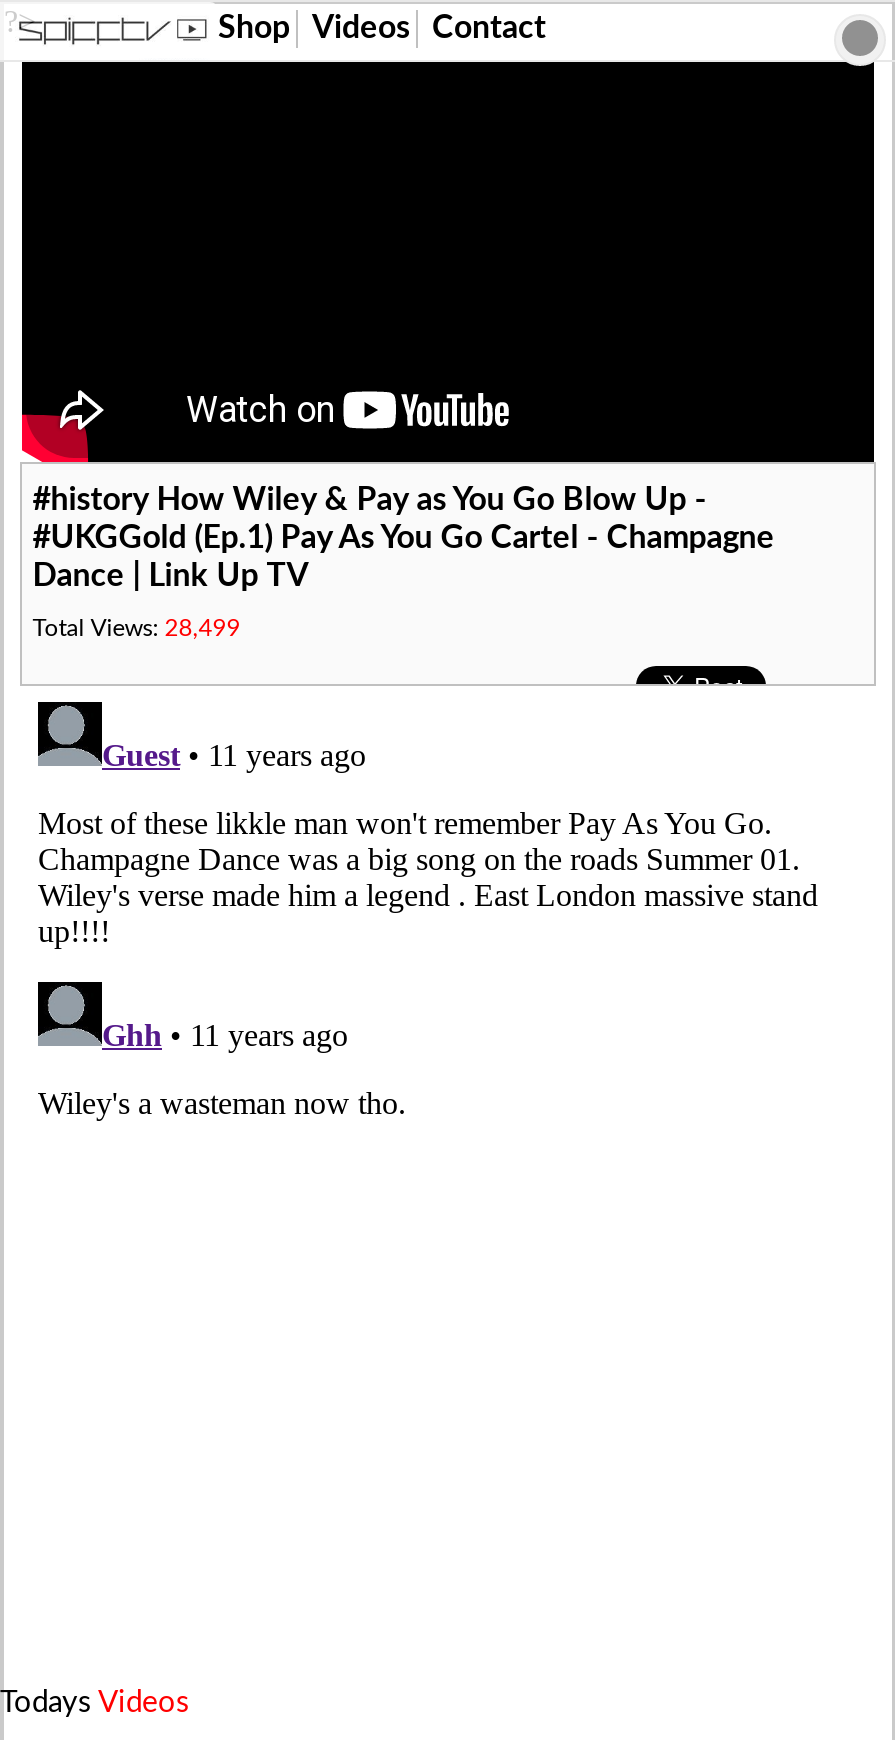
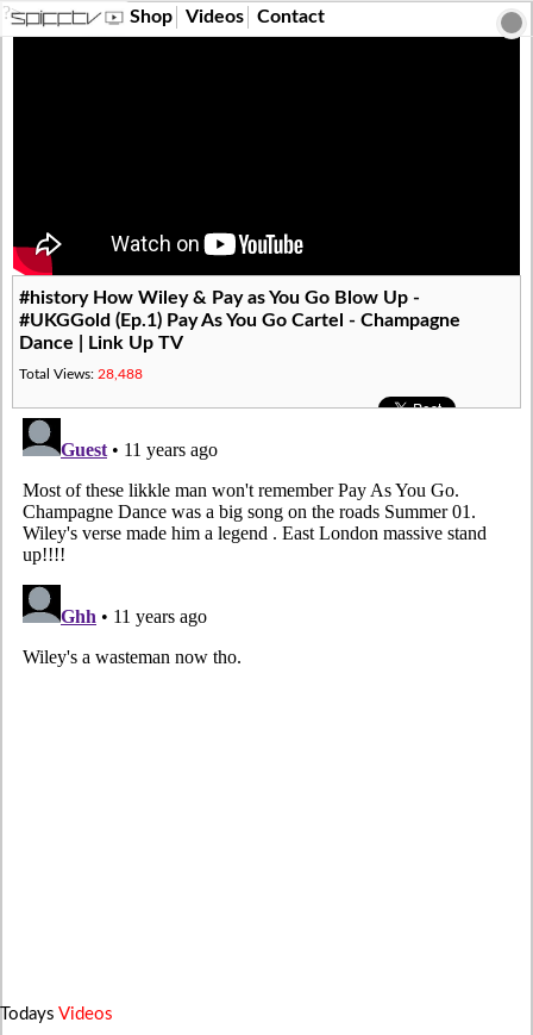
- Total Views: 28,499
+ Total Views: 28,488
